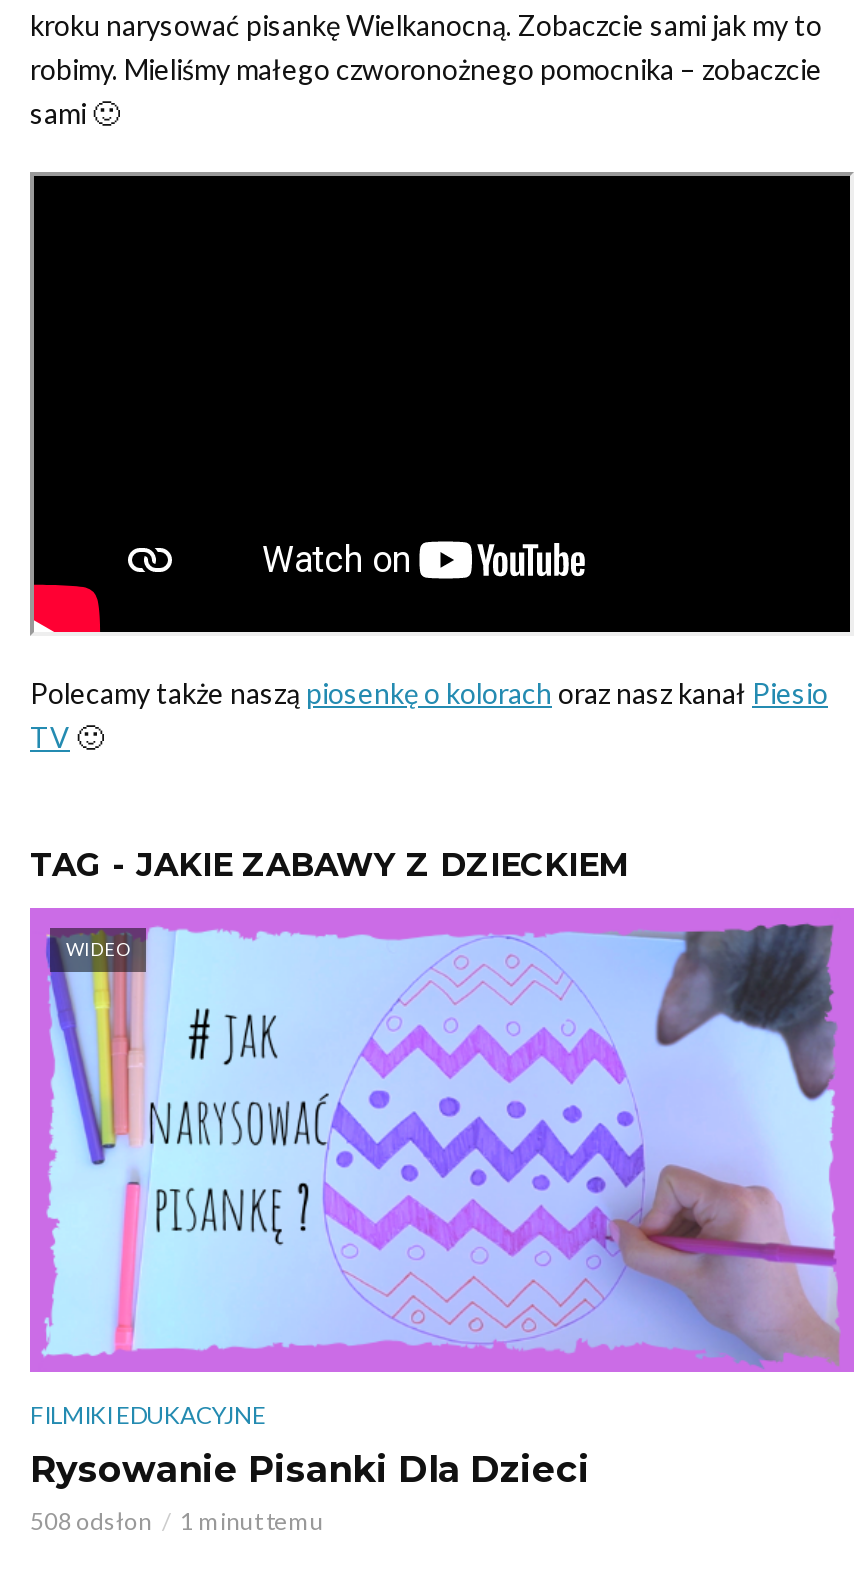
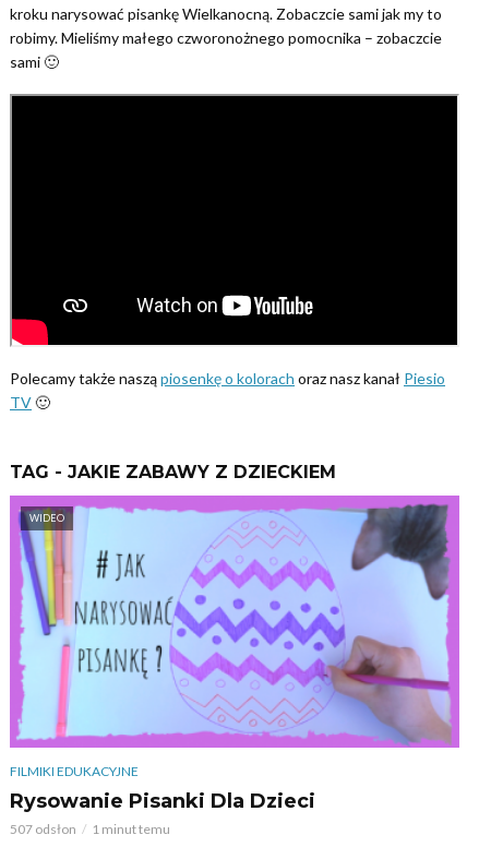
- 508 odsłon 1 minut temu
+ 507 odsłon 1 minut temu
